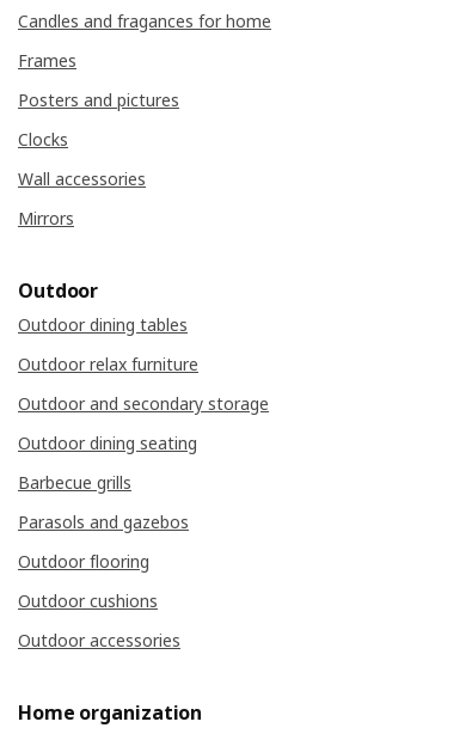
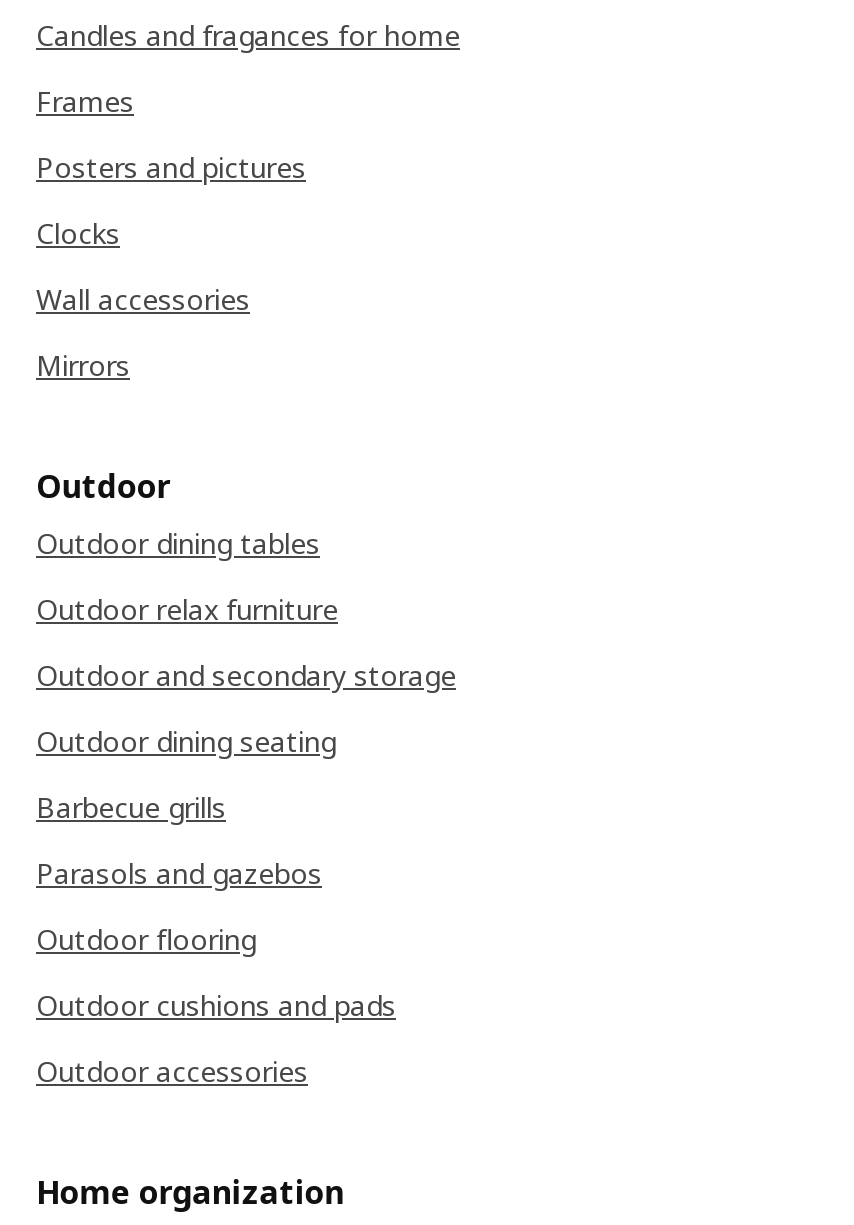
- Outdoor cushions
+ Outdoor cushions and pads
